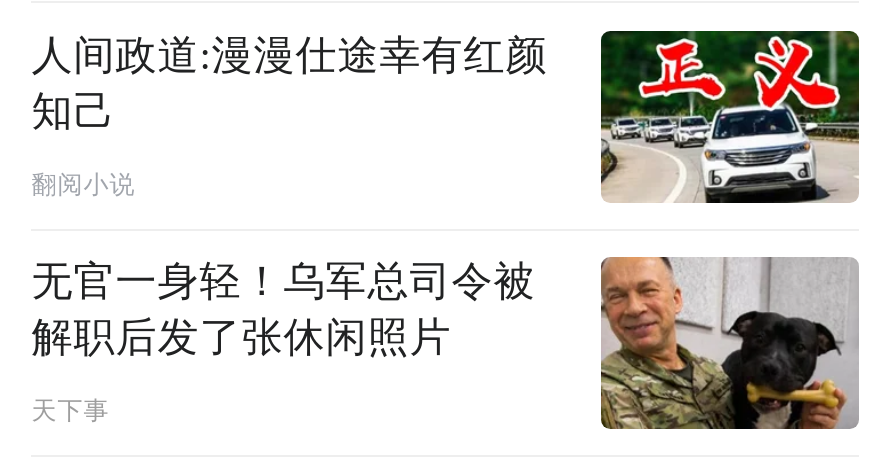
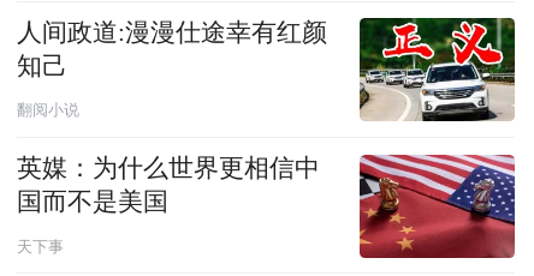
- [image]
- 无官一身轻！乌军总司令被
- 解职后发了张休闲照片
+ [image]
+ 英媒：为什么世界更相信中
+ 国而不是美国
